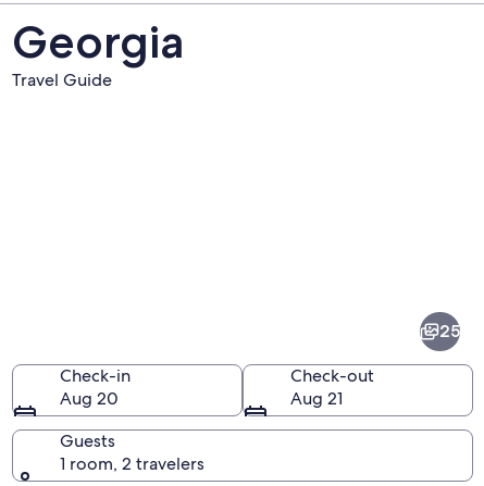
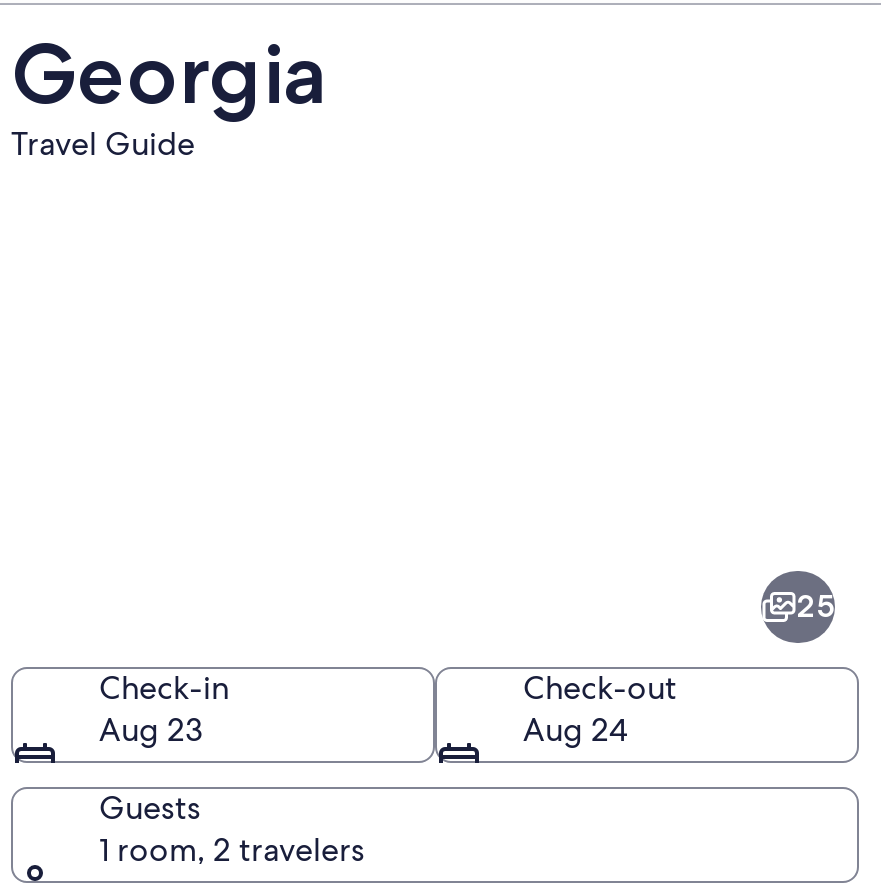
- Aug 20
+ Aug 23

- Aug 21
+ Aug 24
